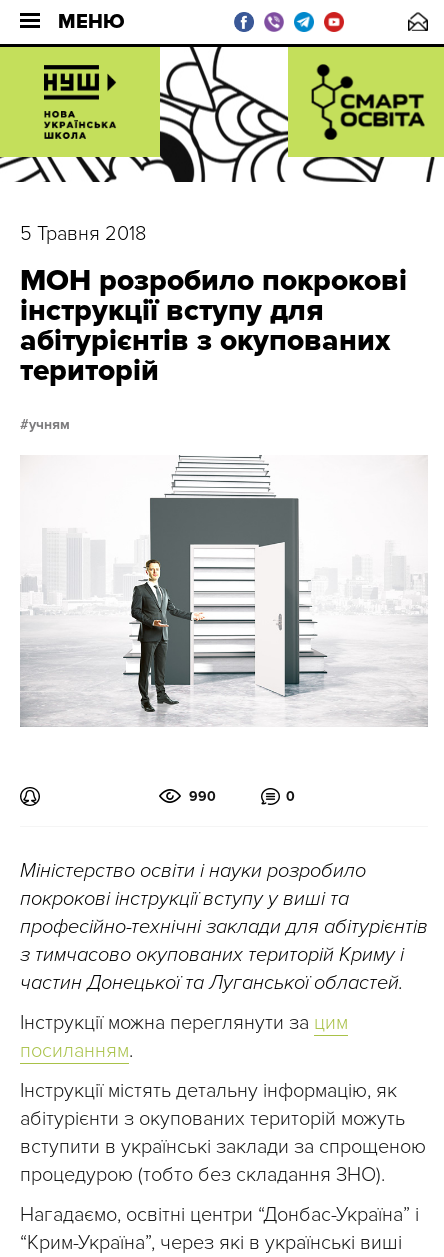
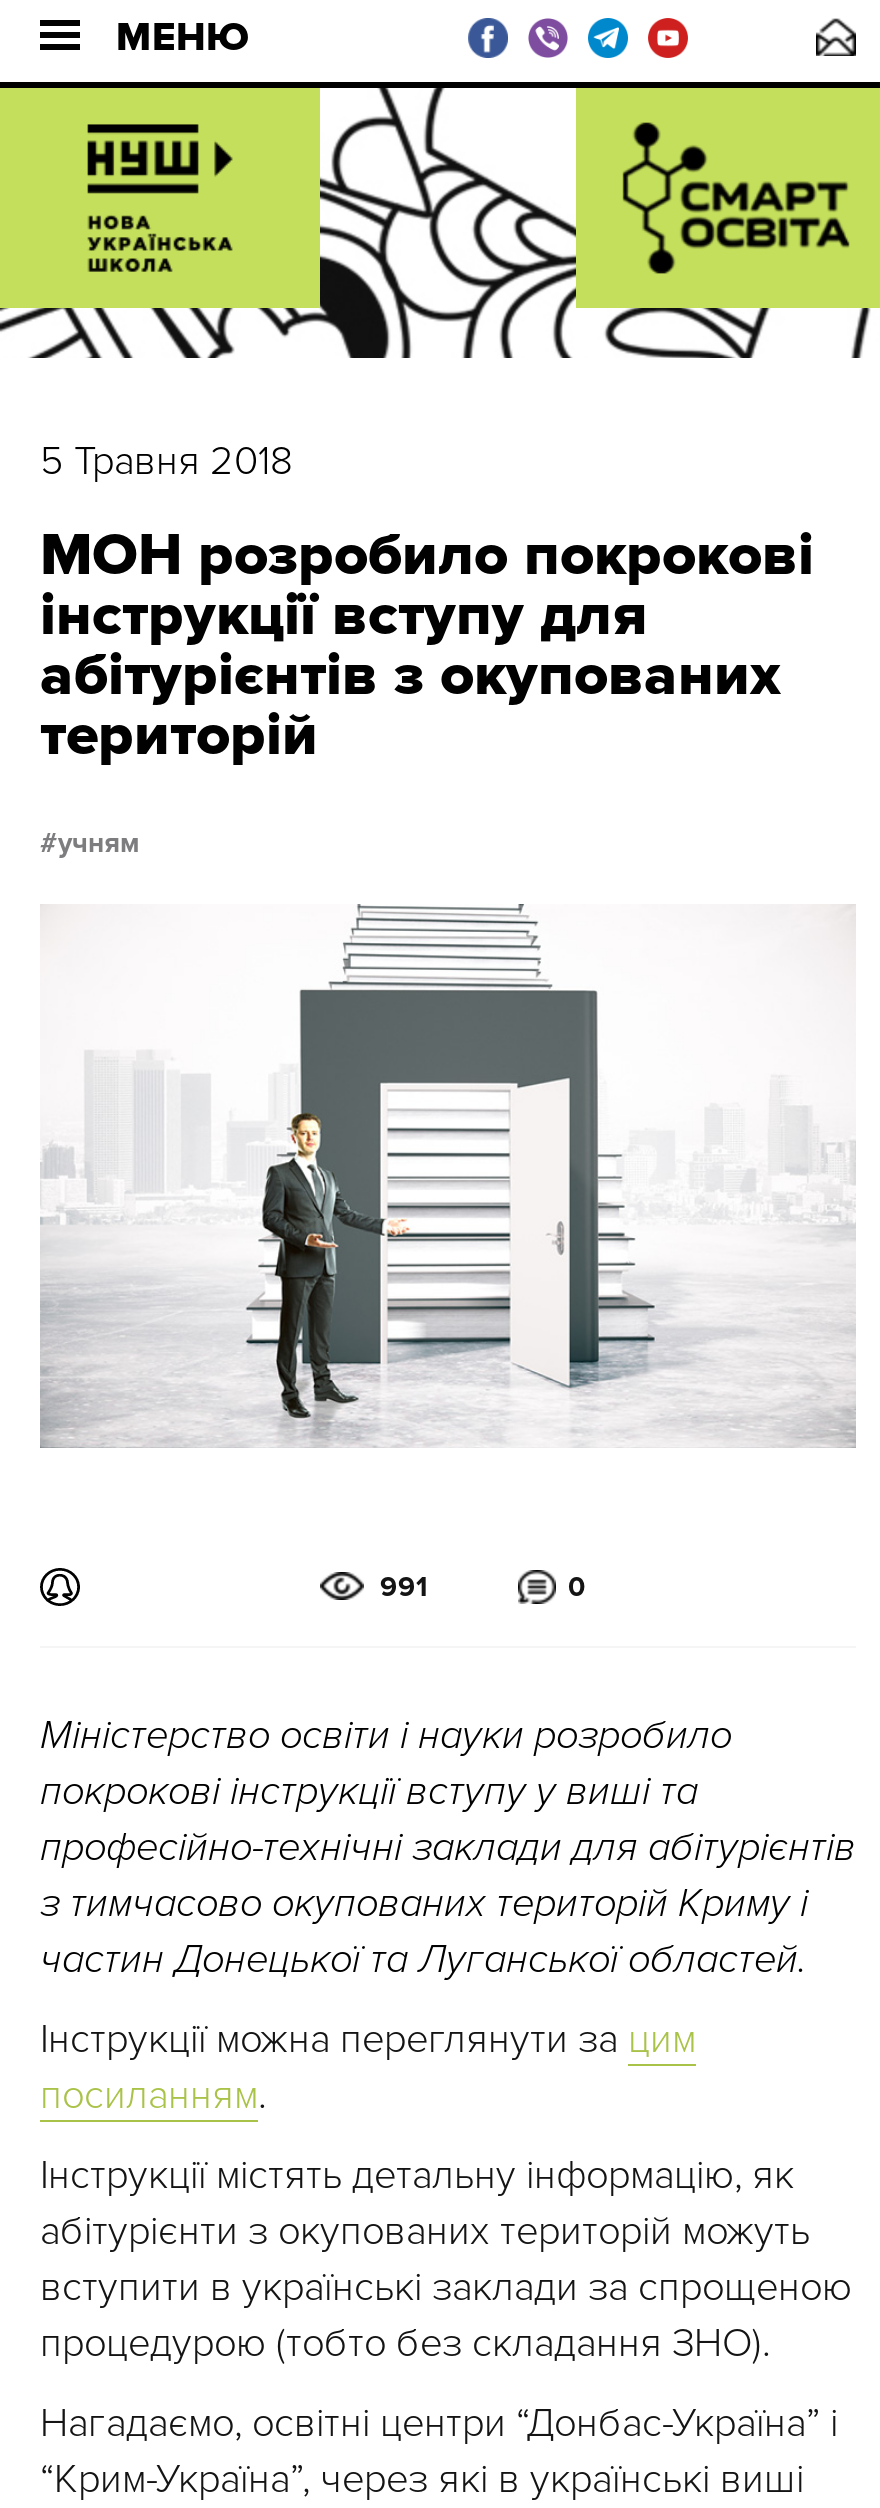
- 990
+ 991
